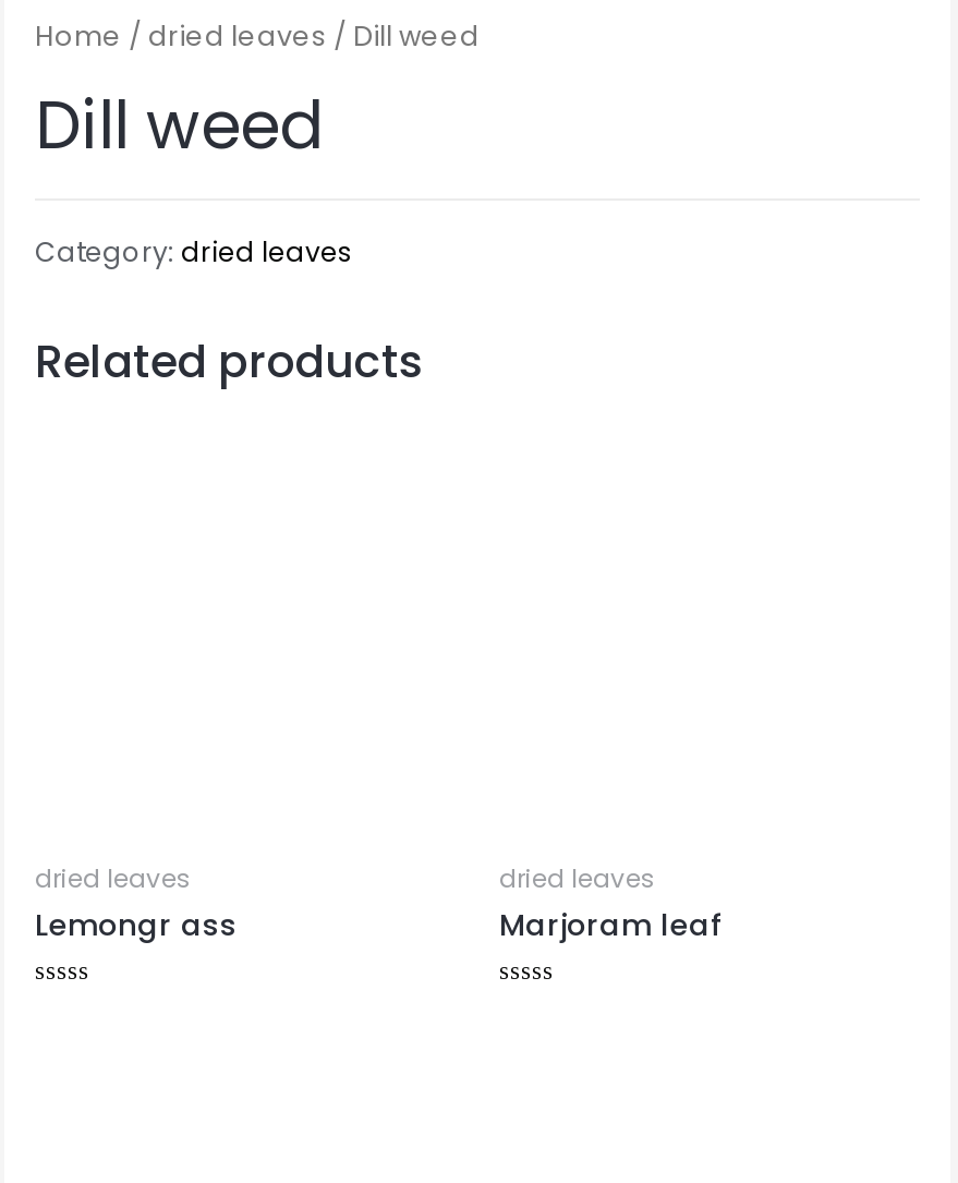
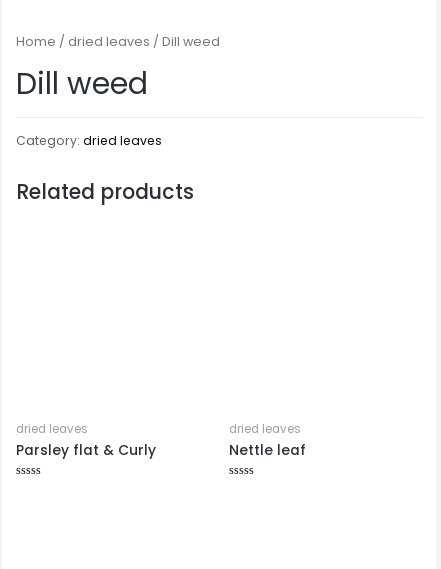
- Lemongr ass
+ Parsley flat & Curly

- Marjoram leaf
+ Nettle leaf
